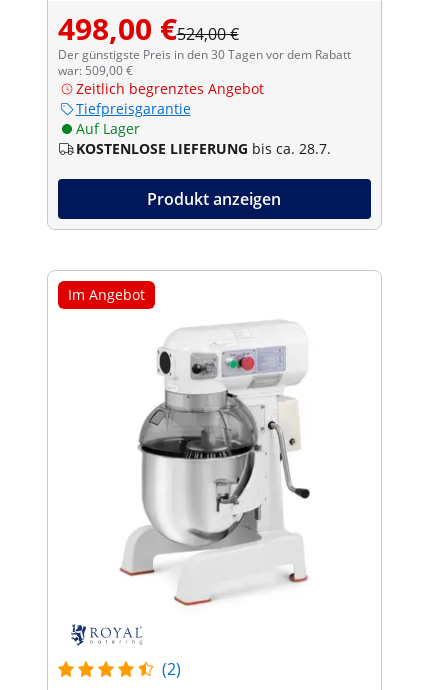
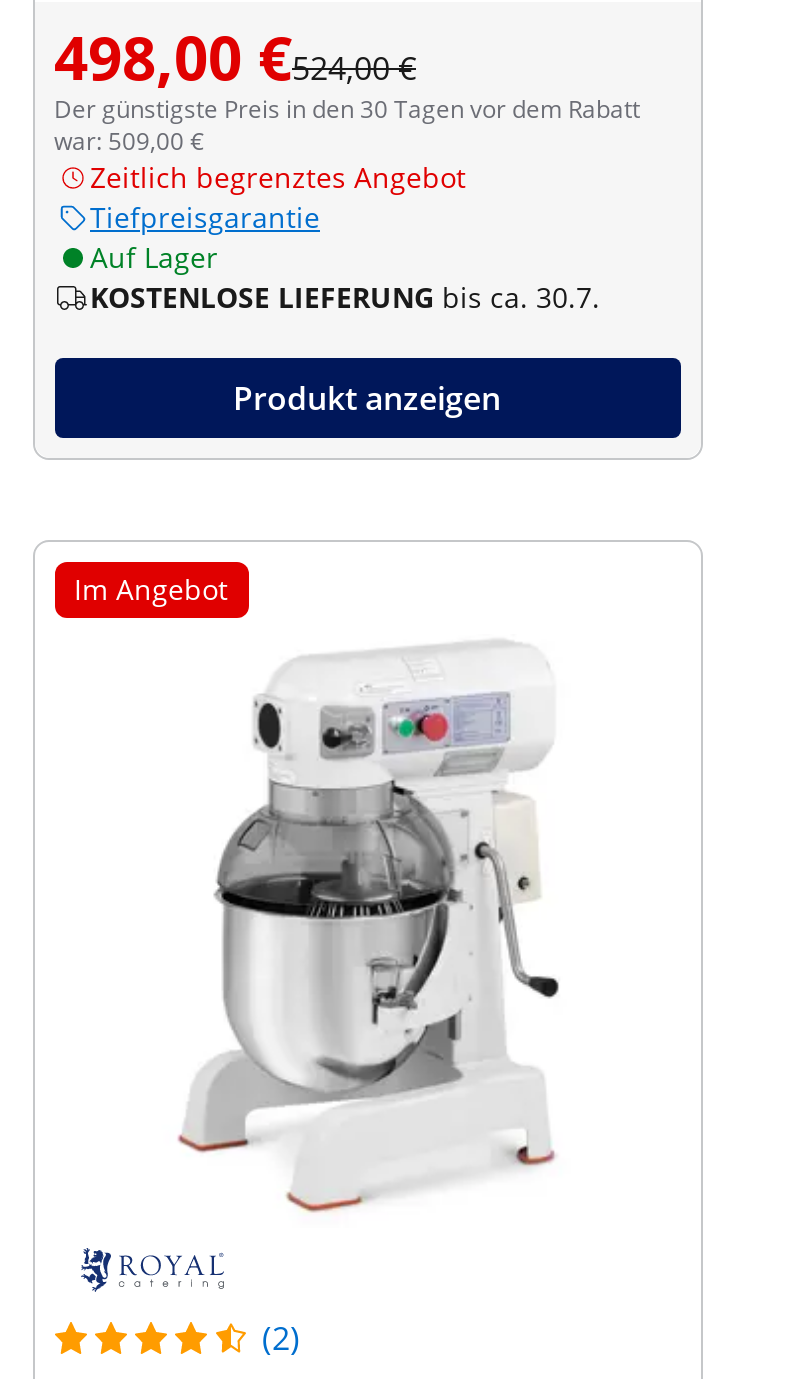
- KOSTENLOSE LIEFERUNG bis ca. 28.7.
+ KOSTENLOSE LIEFERUNG bis ca. 30.7.
